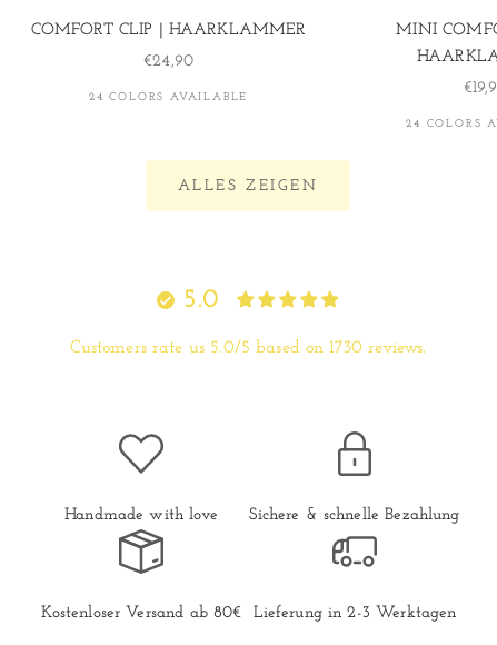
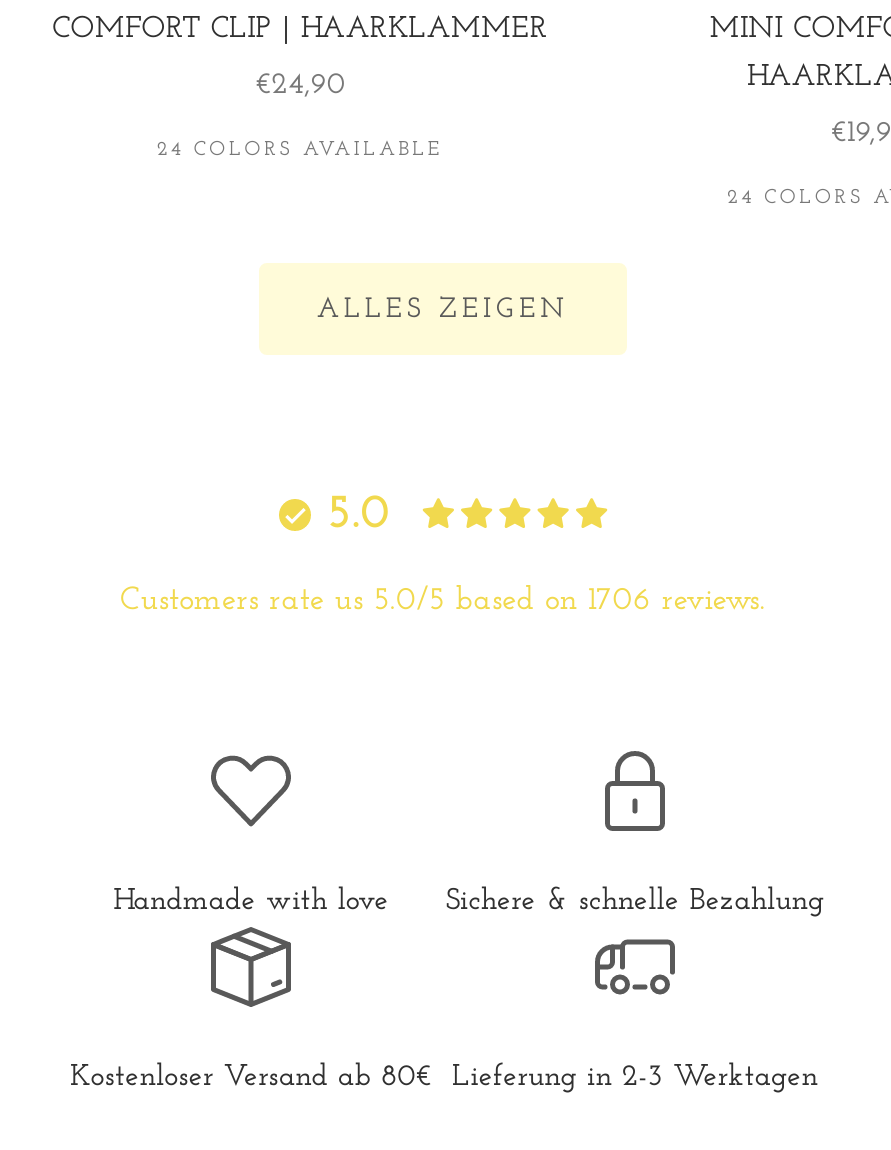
- Customers rate us 5.0/5 based on 1730 reviews.
+ Customers rate us 5.0/5 based on 1706 reviews.
